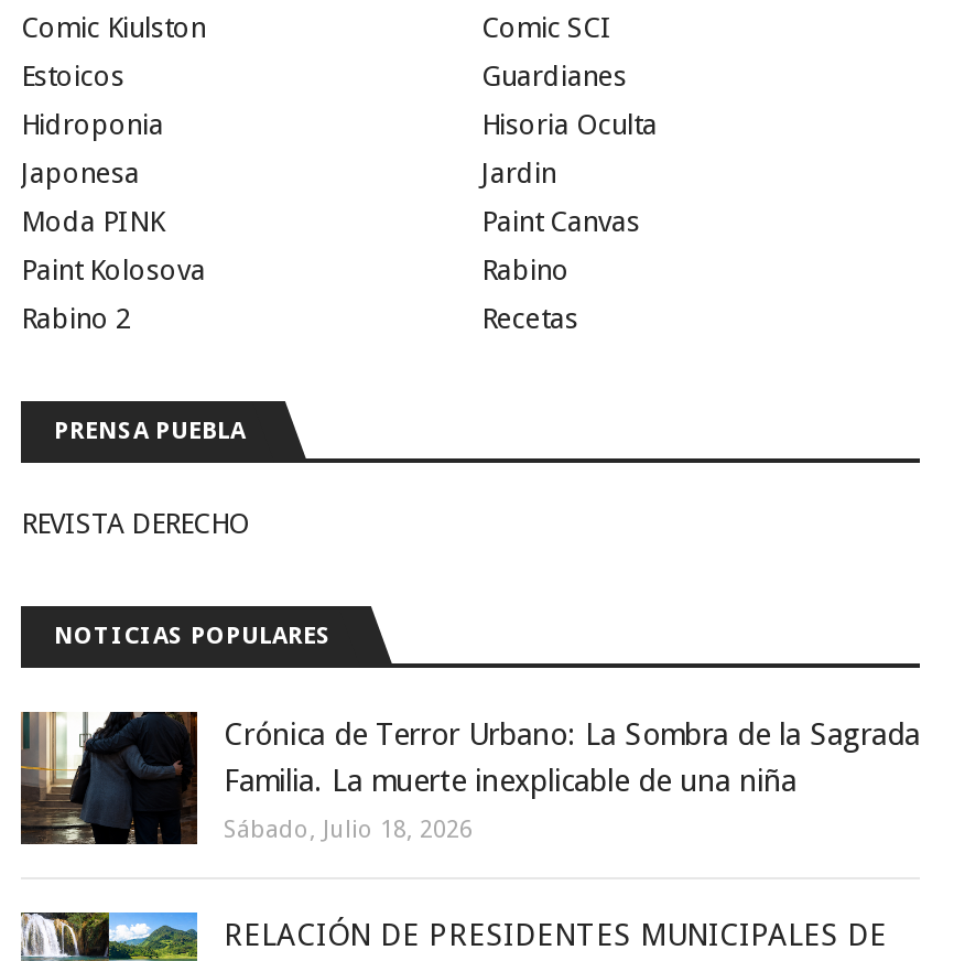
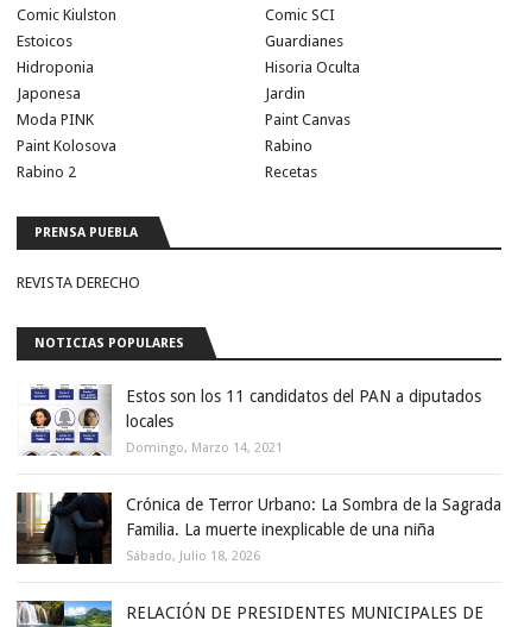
+ [image]
+ Estos son los 11 candidatos del PAN a diputados
+ locales
+ Domingo, Marzo 14, 2021
